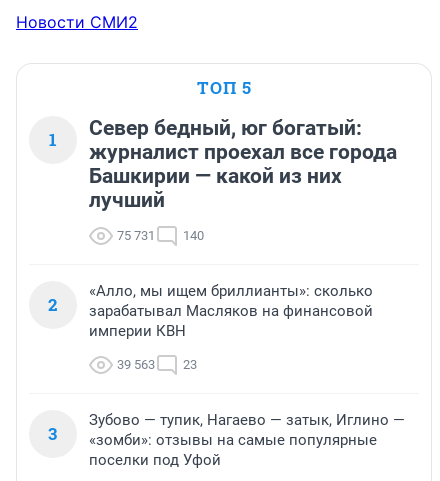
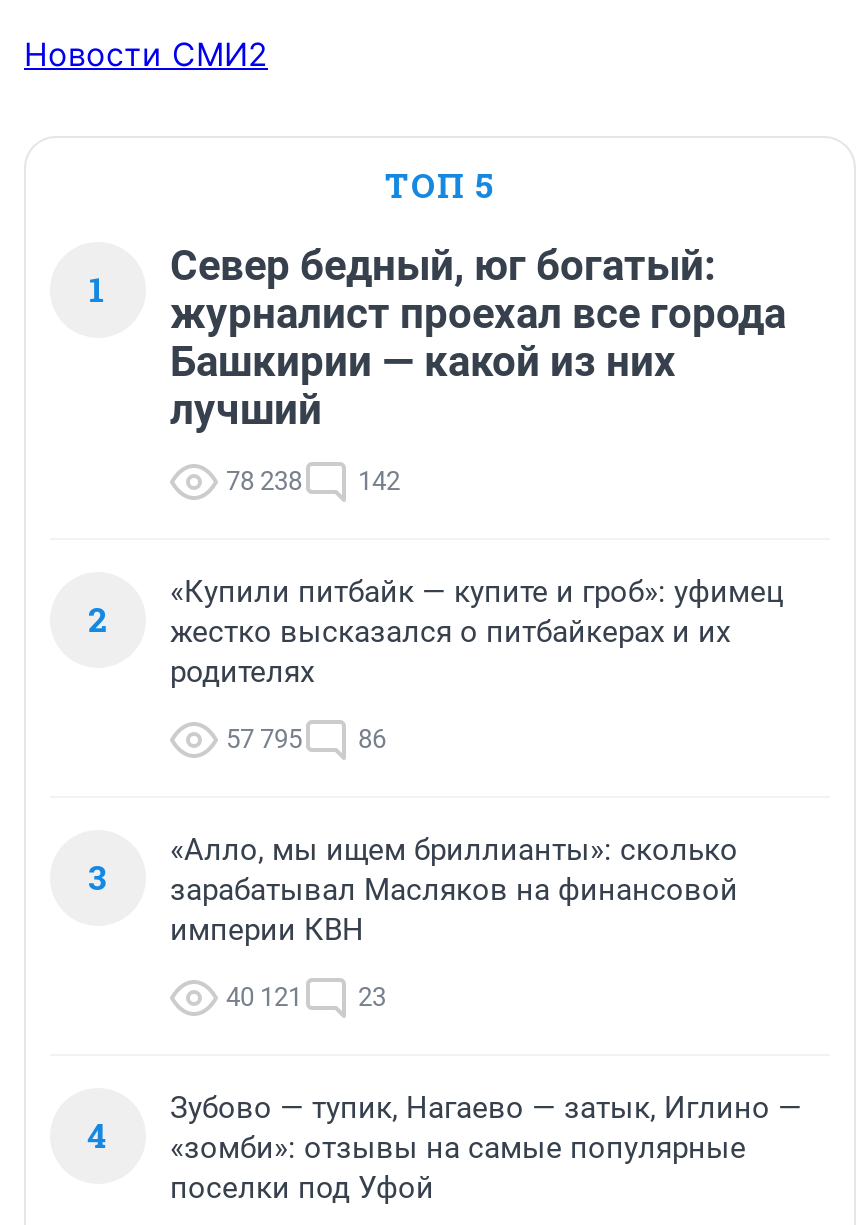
+ «Купили питбайк — купите и гроб»: уфимец
+ жестко высказался о питбайкерах и их
+ родителях
+ 57 795
+ 86
+ 3

- 75 731
+ 78 238

- 140
+ 142

- 39 563 23
+ 40 121 23

- 3 «зомби»: отзывы на самые популярные
+ 4 «зомби»: отзывы на самые популярные
